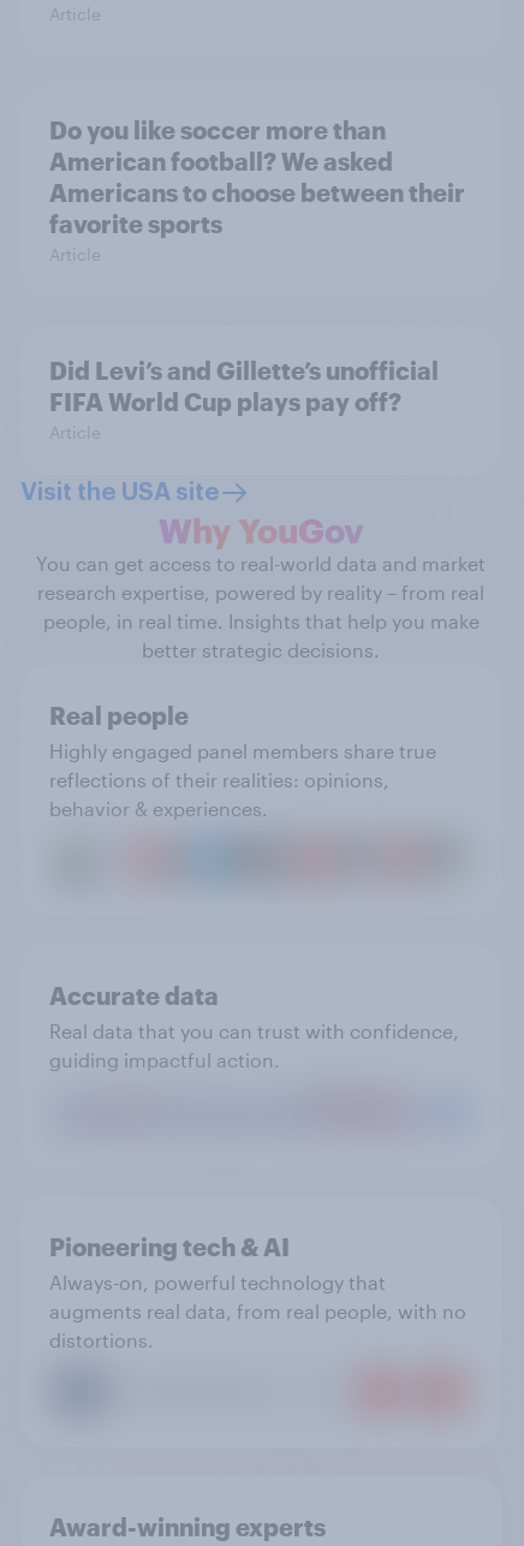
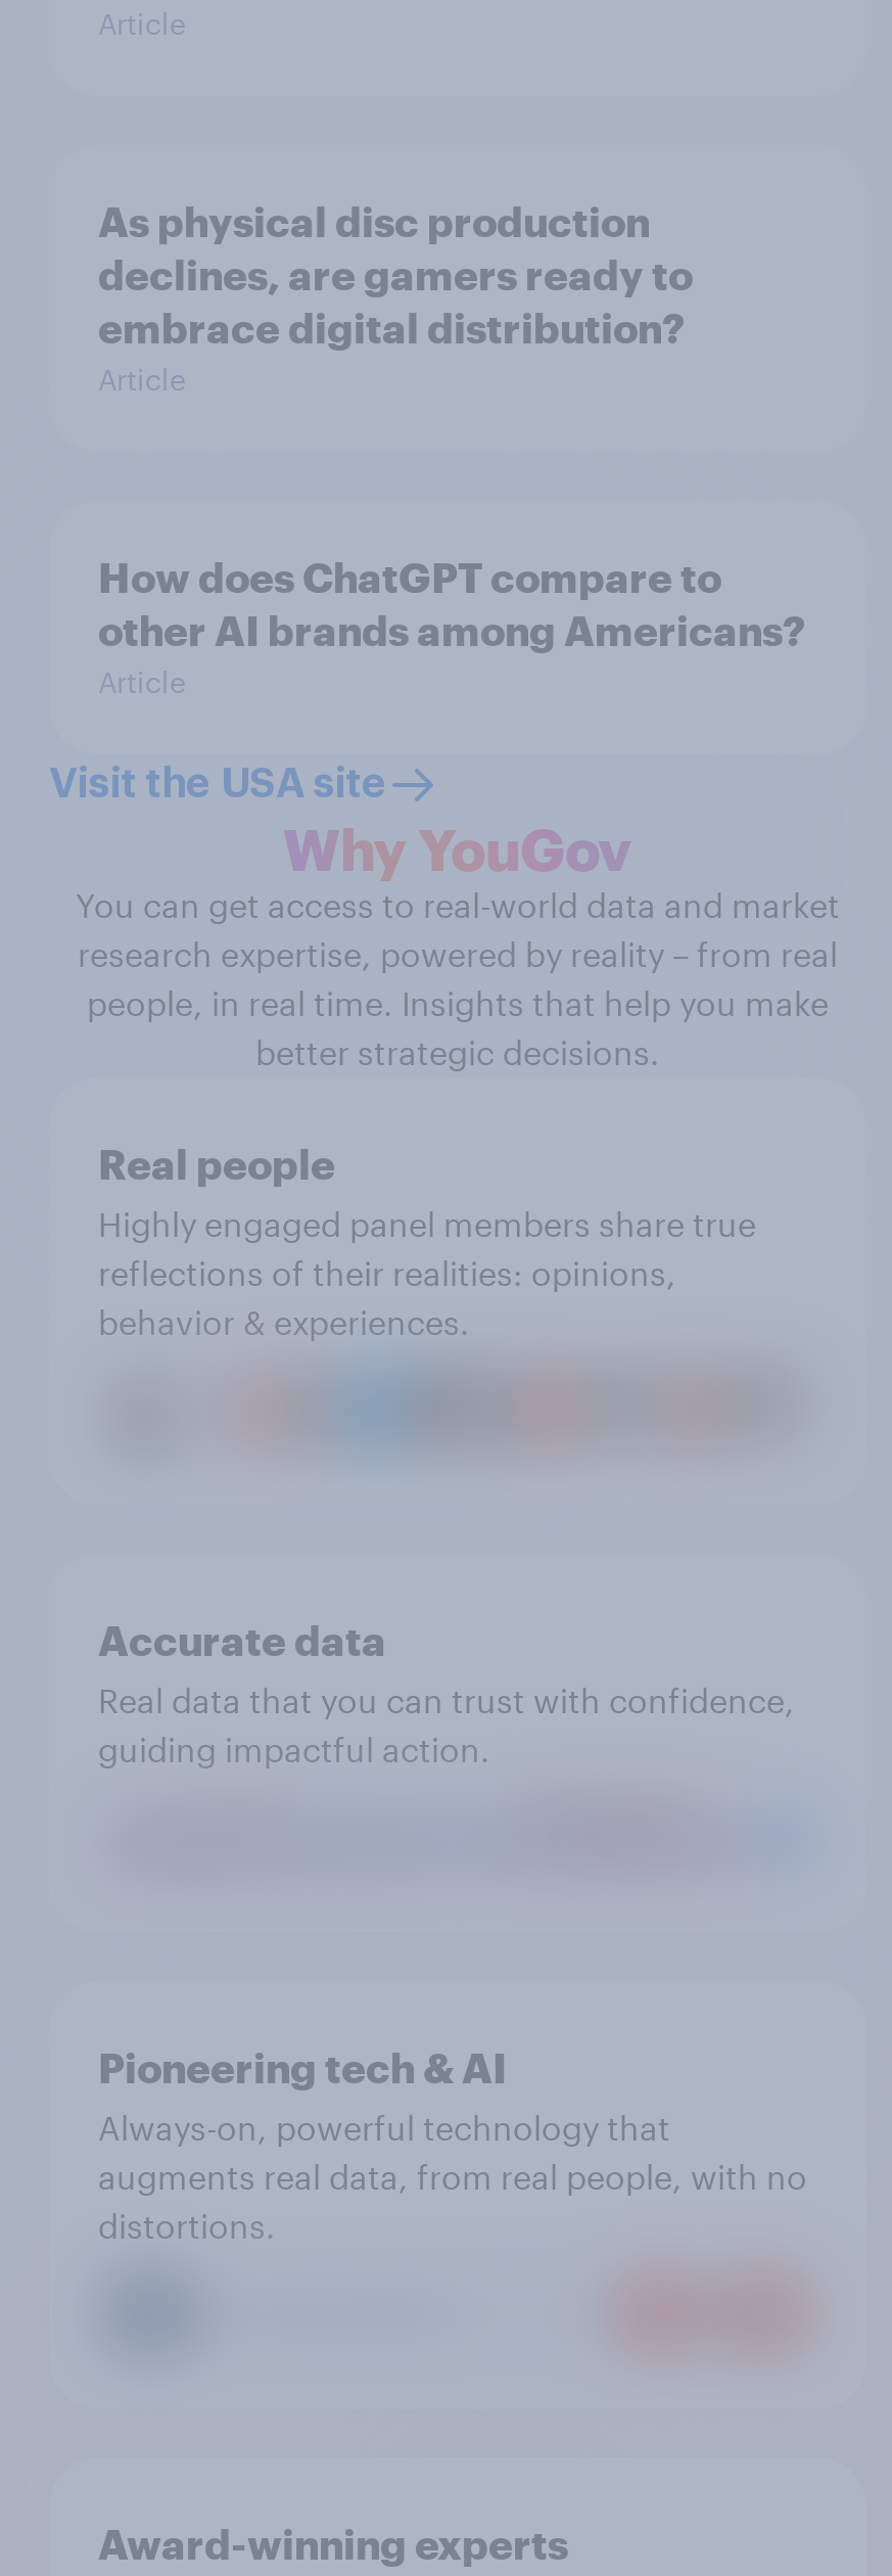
- Do you like soccer more than
- American football? We asked
- Americans to choose between their
- favorite sports
+ As physical disc production
+ declines, are gamers ready to
+ embrace digital distribution?

- Did Levi’s and Gillette’s unofficial
- FIFA World Cup plays pay off?
+ How does ChatGPT compare to
+ other AI brands among Americans?
